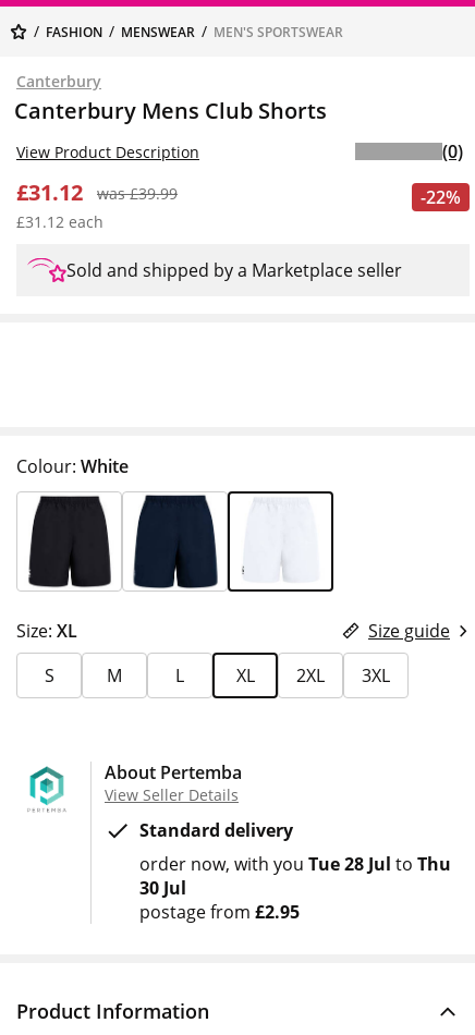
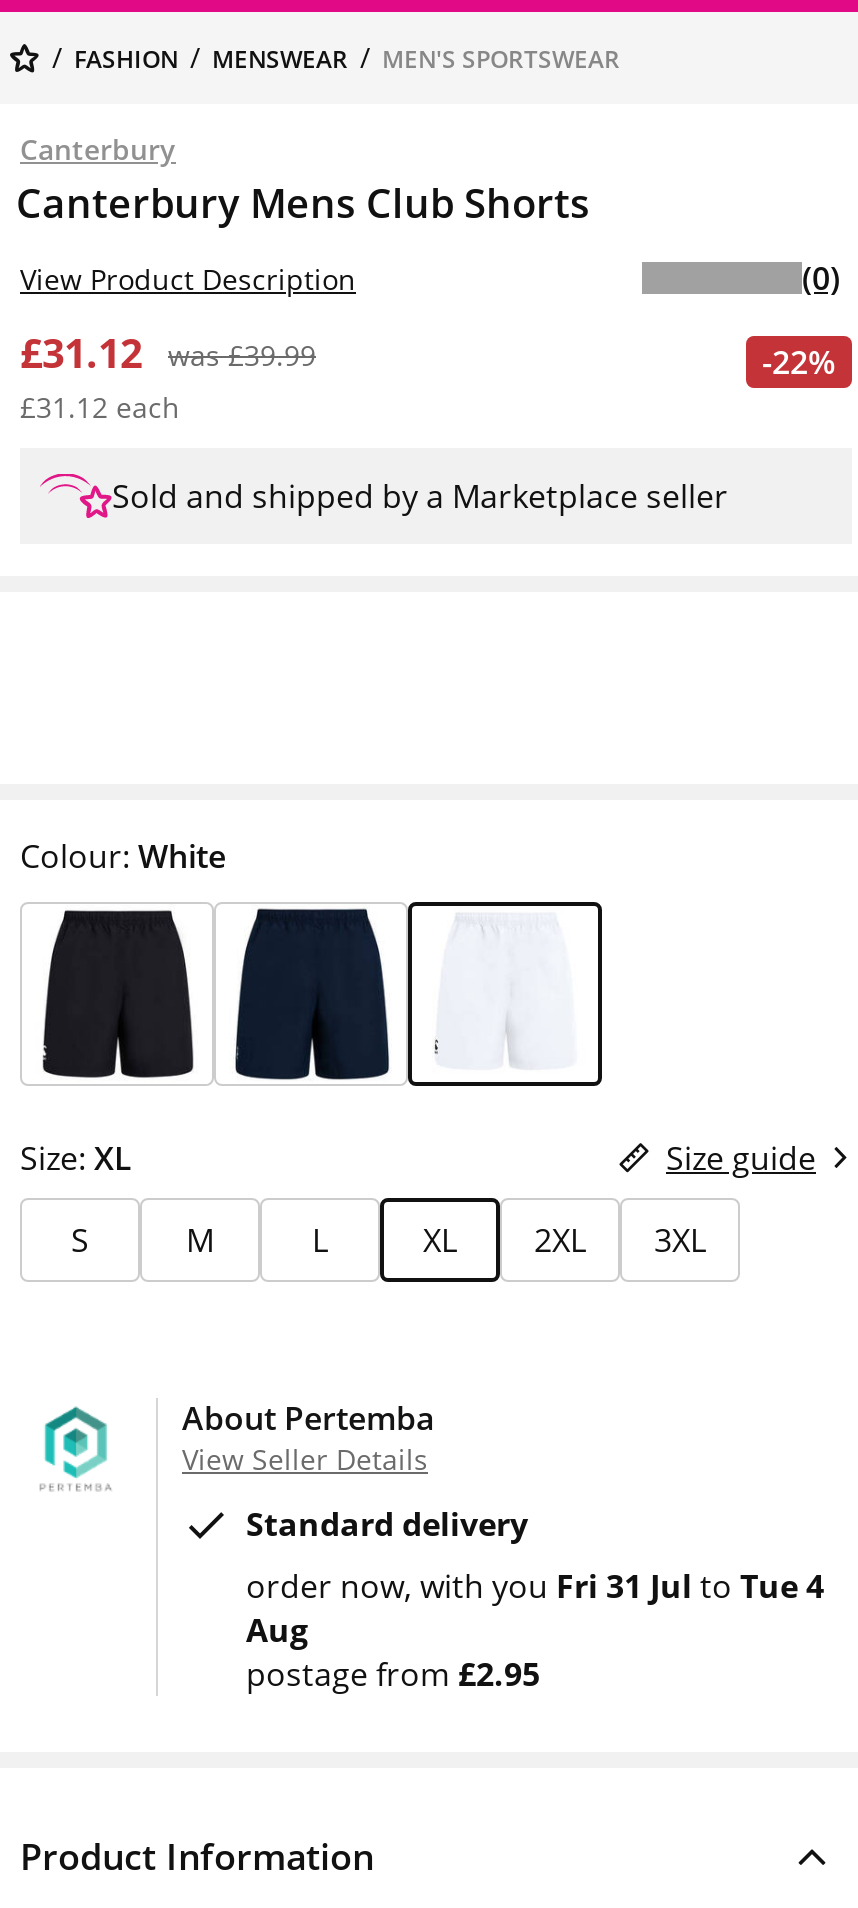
- order now with you Tue 28 Jul to Thu
- 30 Jul
+ order now with you Fri 31 Jul to Tue 4
+ Aug
